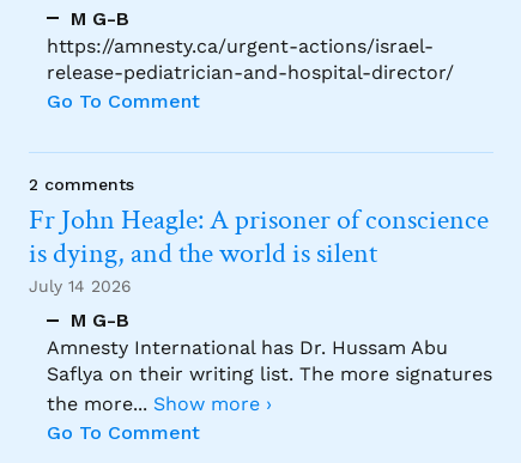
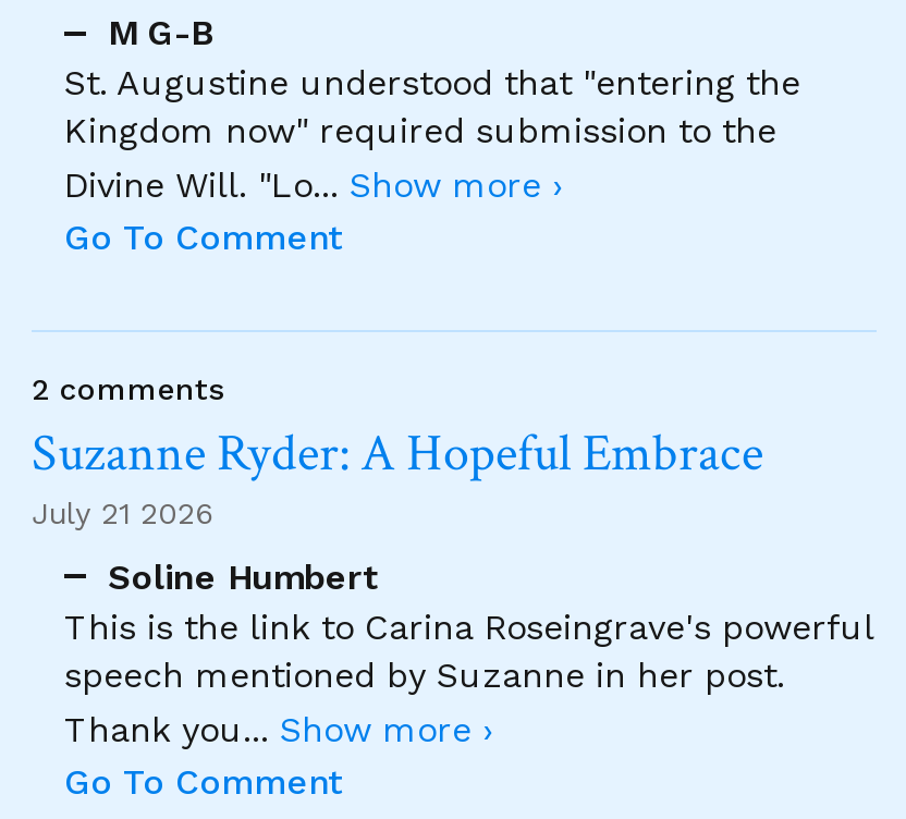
- https://amnesty.ca/urgent-actions/israel-
- release-pediatrician-and-hospital-director/
+ St. Augustine understood that "entering the
+ Kingdom now" required submission to the
+ Divine Will. "Lo... Show more ›

moved down: Go To Comment | 2 comments

- Fr John Heagle: A prisoner of conscience
- is dying, and the world is silent
- July 14 2026
+ Suzanne Ryder: A Hopeful Embrace
+ July 21 2026

- M G-B
- Amnesty International has Dr. Hussam Abu
- Saflya on their writing list. The more signatures
- the more... Show more ›
+ Soline Humbert
+ This is the link to Carina Roseingrave's powerful
+ speech mentioned by Suzanne in her post.
+ Thank you... Show more ›
